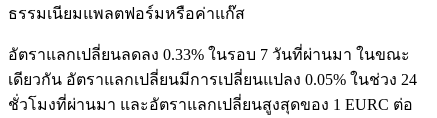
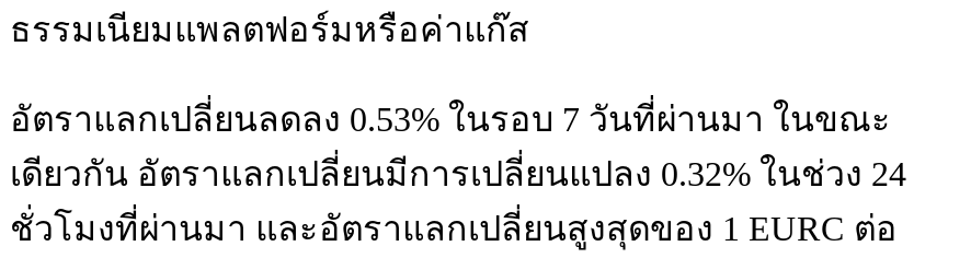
- อัตราแลกเปลี่ยนลดลง 0.33% ในรอบ 7 วันที่ผ่านมา ในขณะ
+ อัตราแลกเปลี่ยนลดลง 0.53% ในรอบ 7 วันที่ผ่านมา ในขณะ

- เดียวกัน อัตราแลกเปลี่ยนมีการเปลี่ยนแปลง 0.05% ในช่วง 24
+ เดียวกัน อัตราแลกเปลี่ยนมีการเปลี่ยนแปลง 0.32% ในช่วง 24
